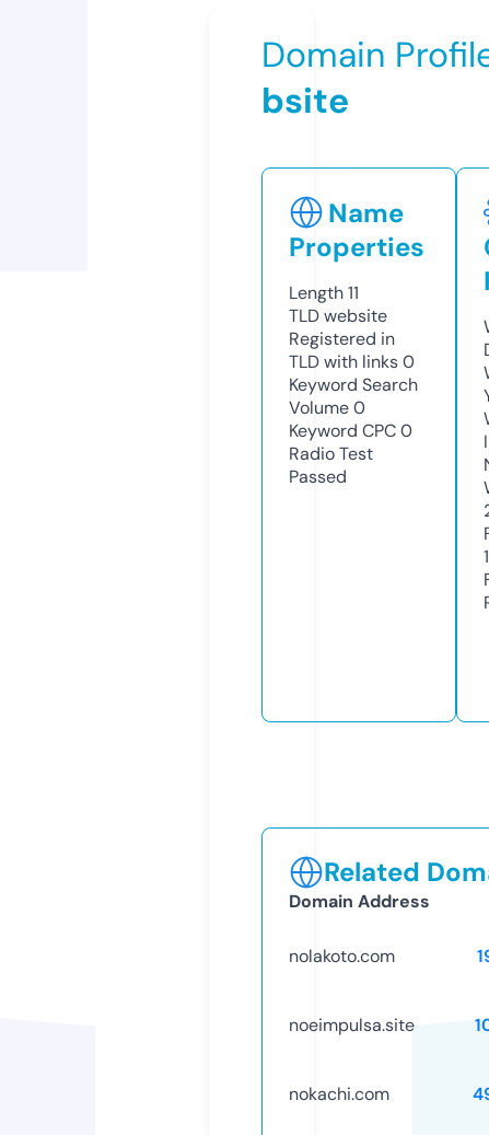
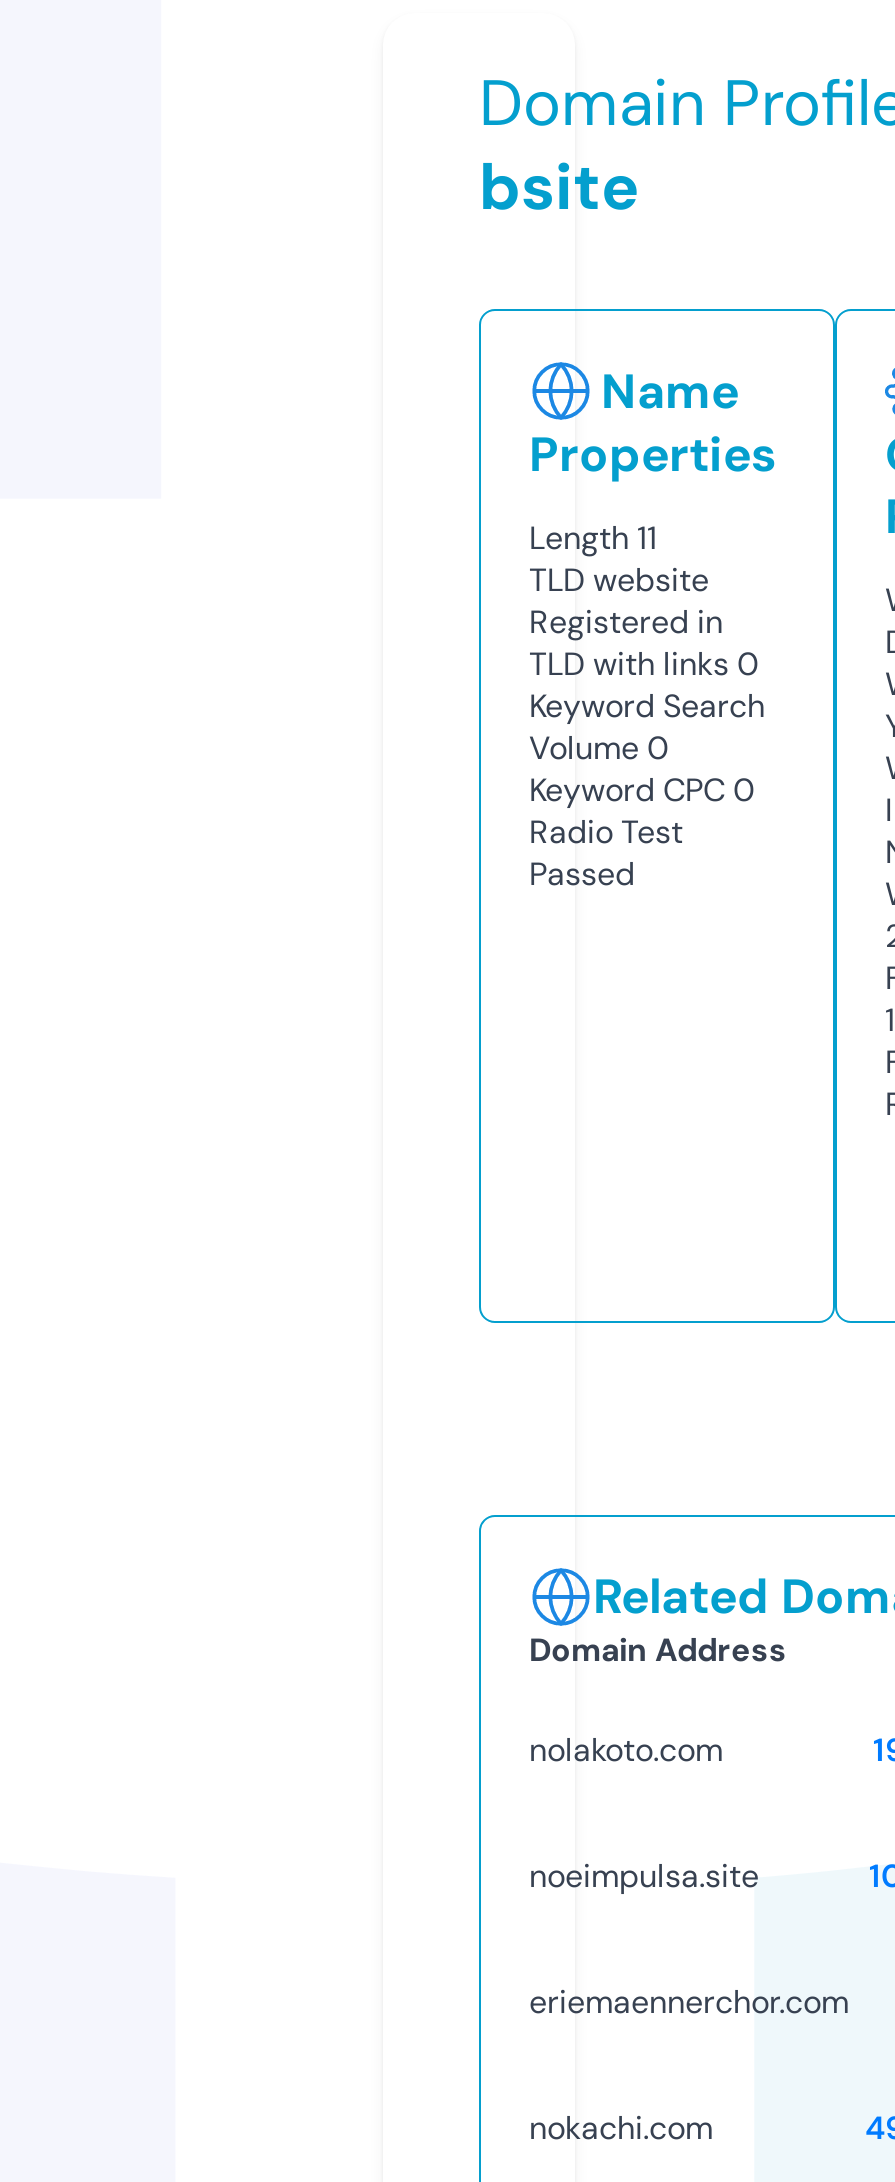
+ eriemaennerchor.com
